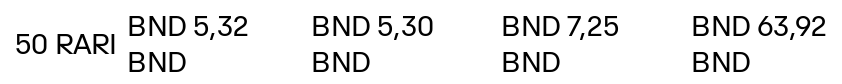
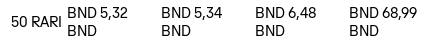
- BND 5,30
+ BND 5,34

- BND 7,25
+ BND 6,48

- BND 63,92
+ BND 68,99
